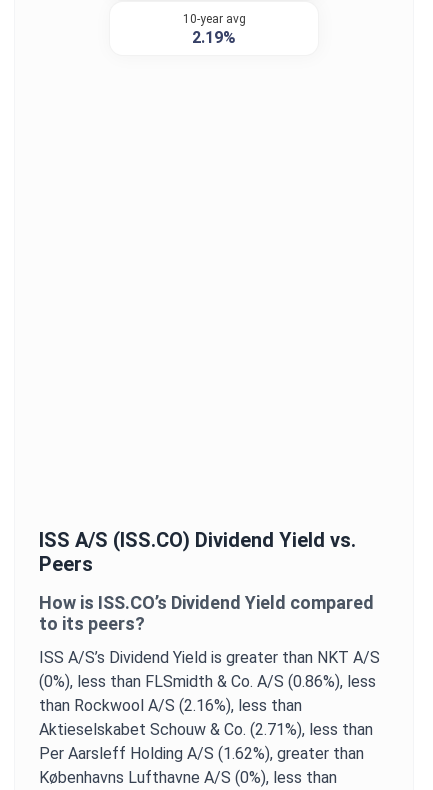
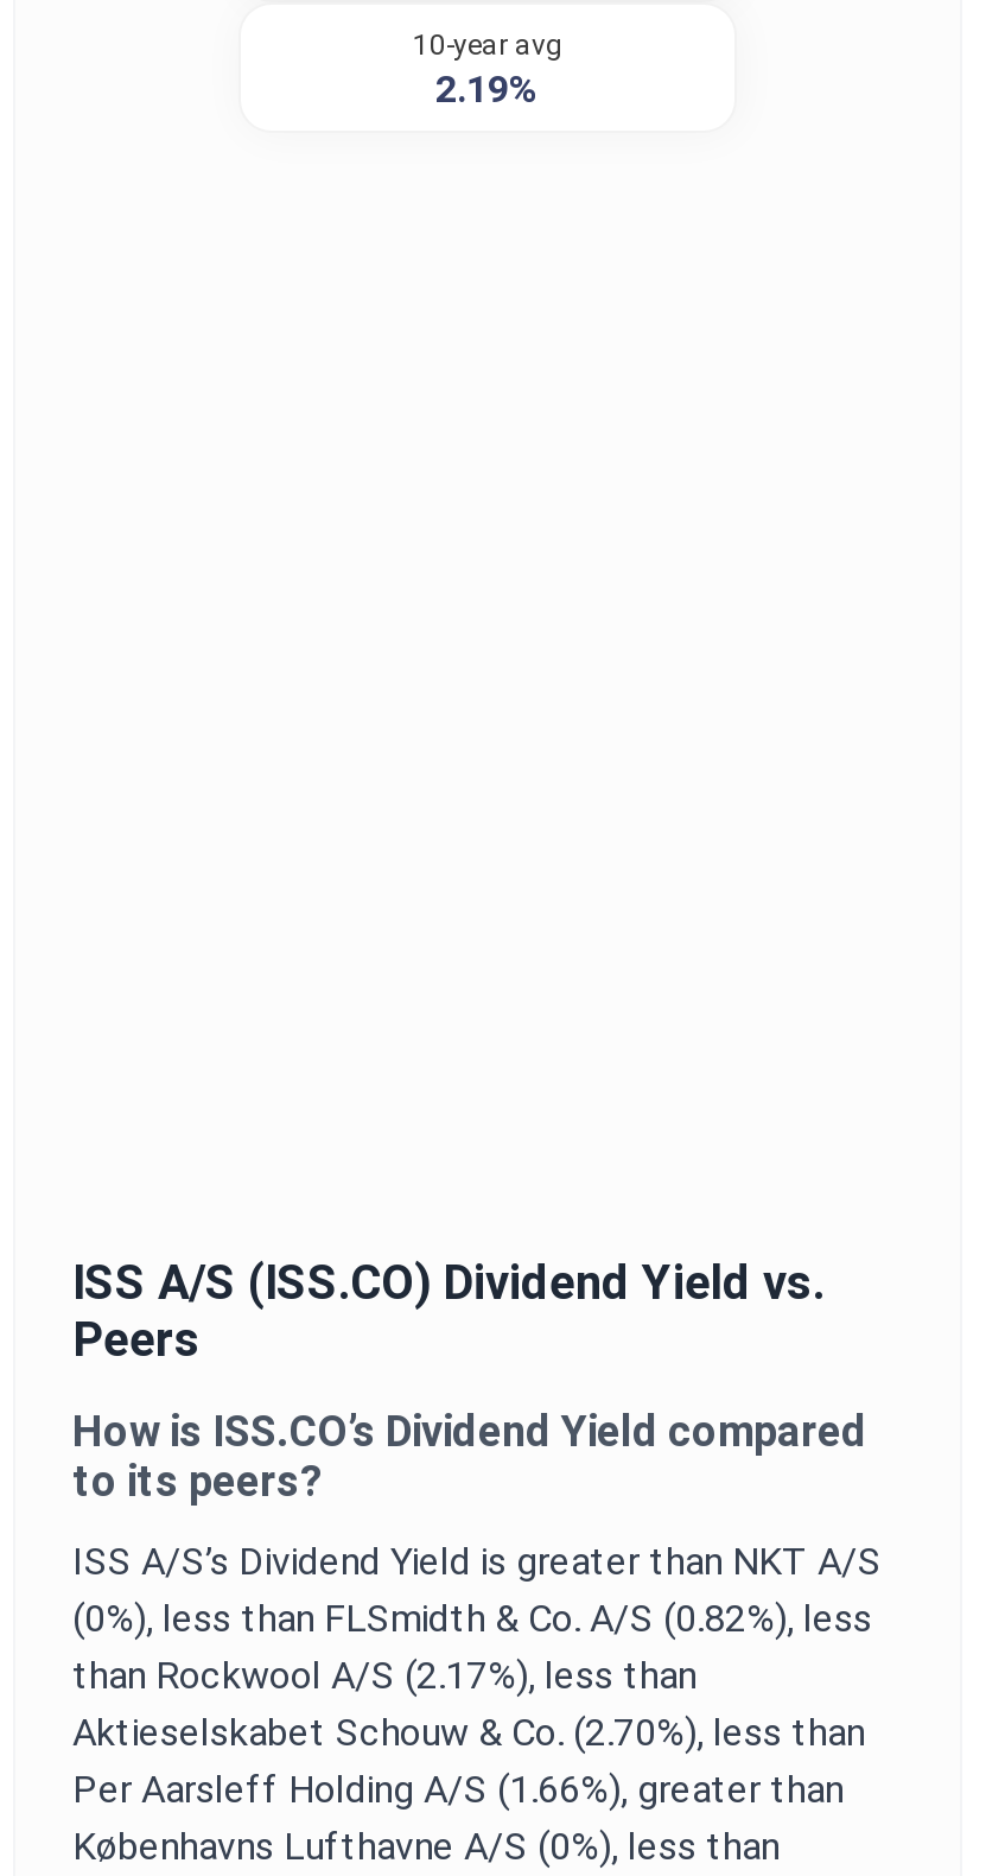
- (0%), less than FLSmidth & Co. A/S (0.86%), less
+ (0%), less than FLSmidth & Co. A/S (0.82%), less

- than Rockwool A/S (2.16%), less than
+ than Rockwool A/S (2.17%), less than

- Aktieselskabet Schouw & Co. (2.71%), less than
+ Aktieselskabet Schouw & Co. (2.70%), less than

- Per Aarsleff Holding A/S (1.62%), greater than
+ Per Aarsleff Holding A/S (1.66%), greater than
